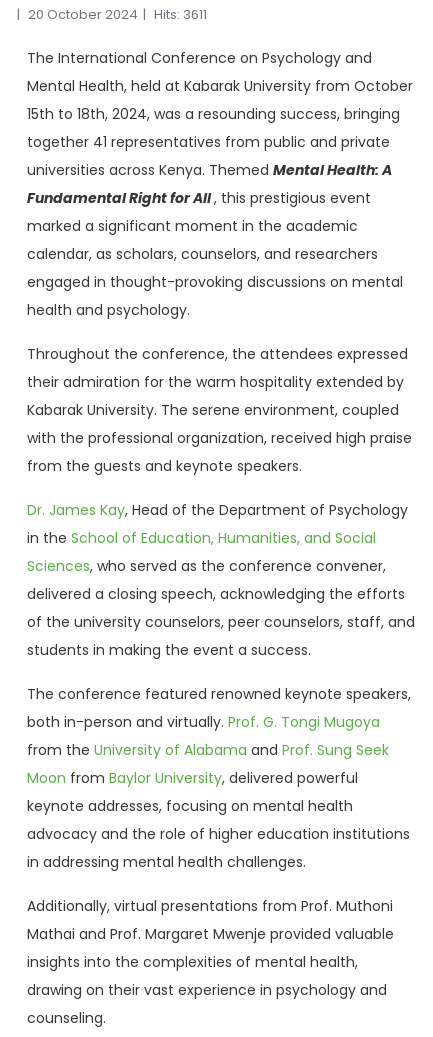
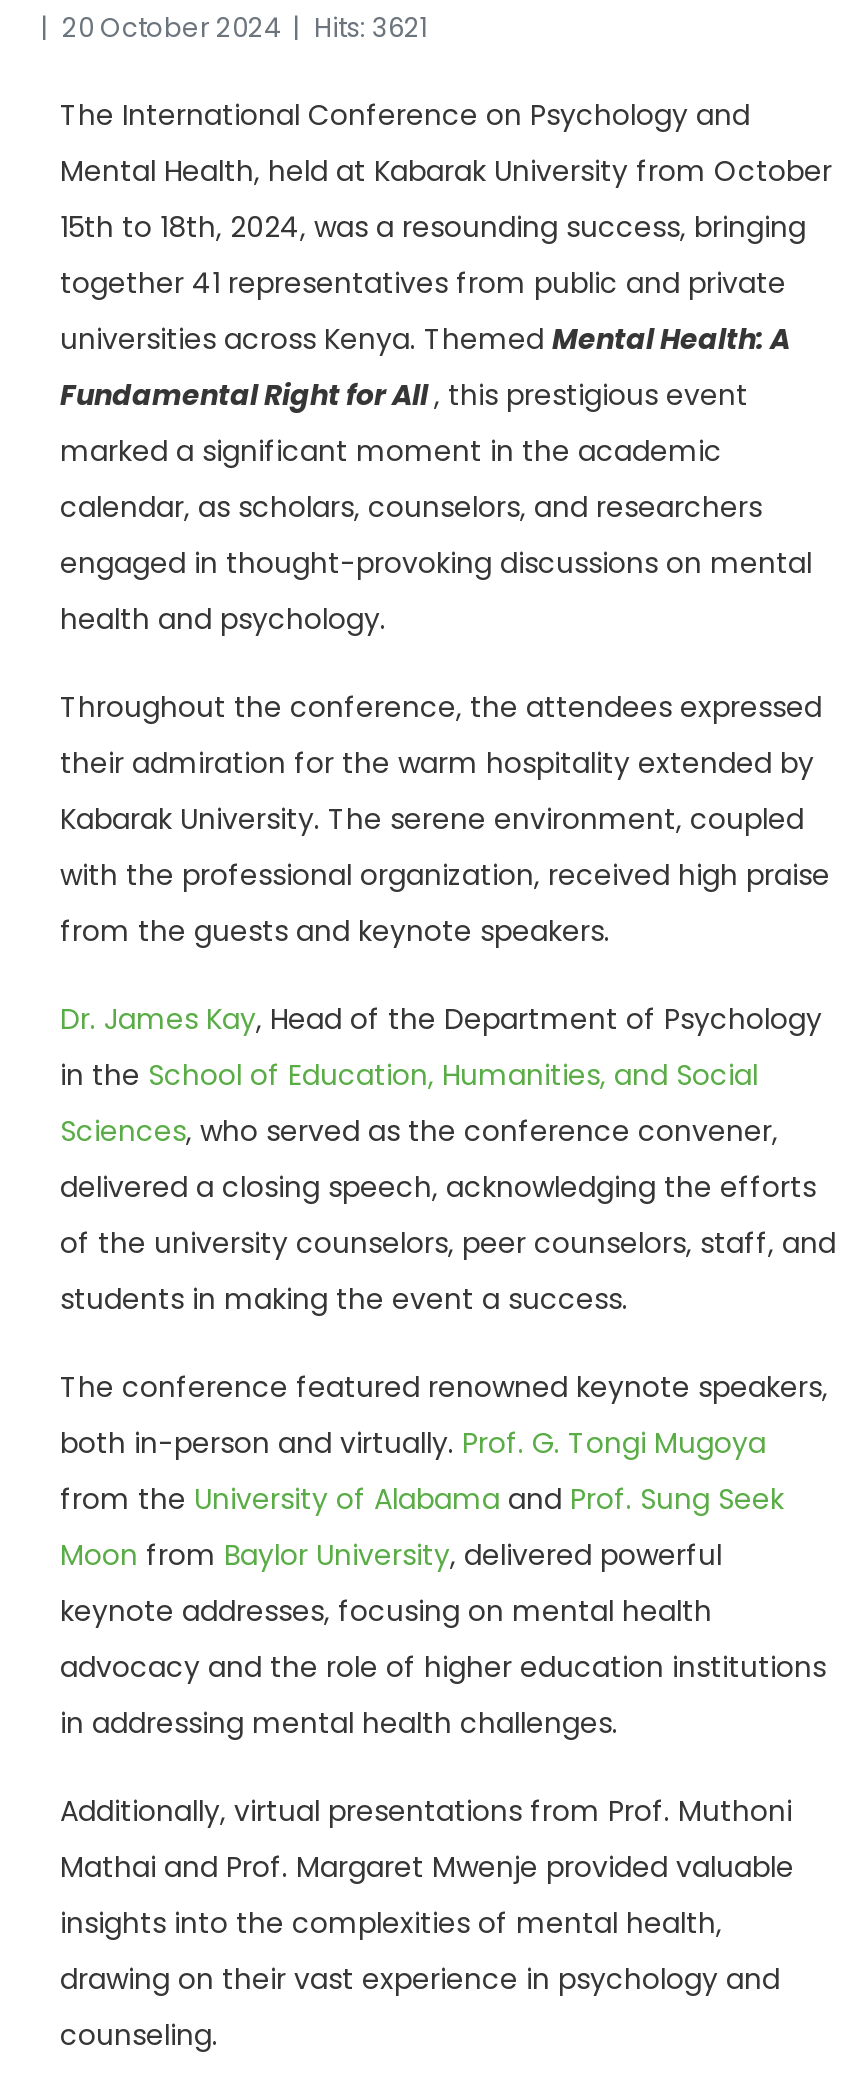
- 20 October 2024 Hits: 3611
+ 20 October 2024 Hits: 3621
